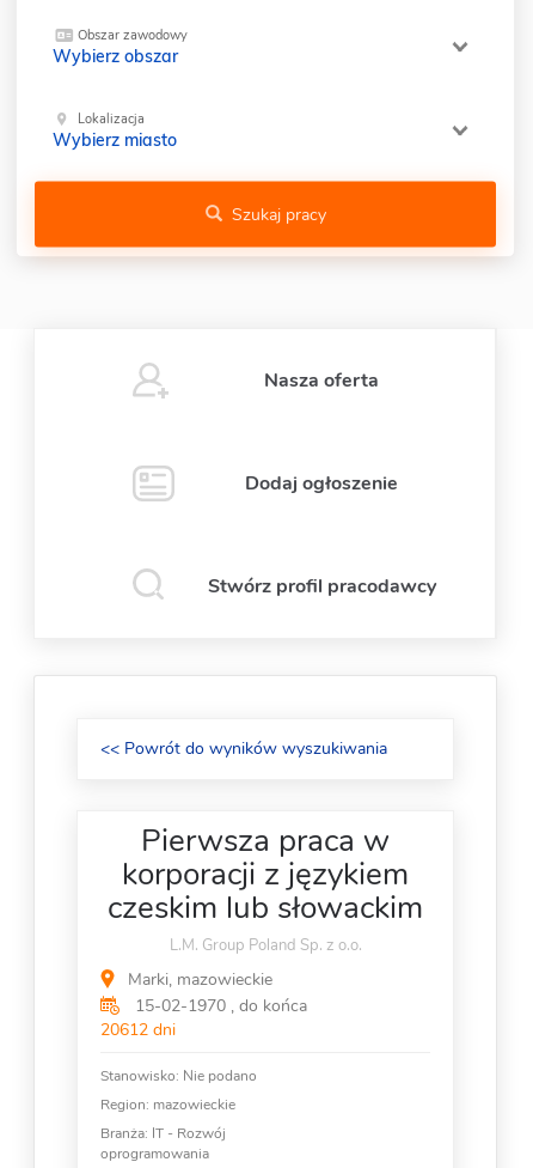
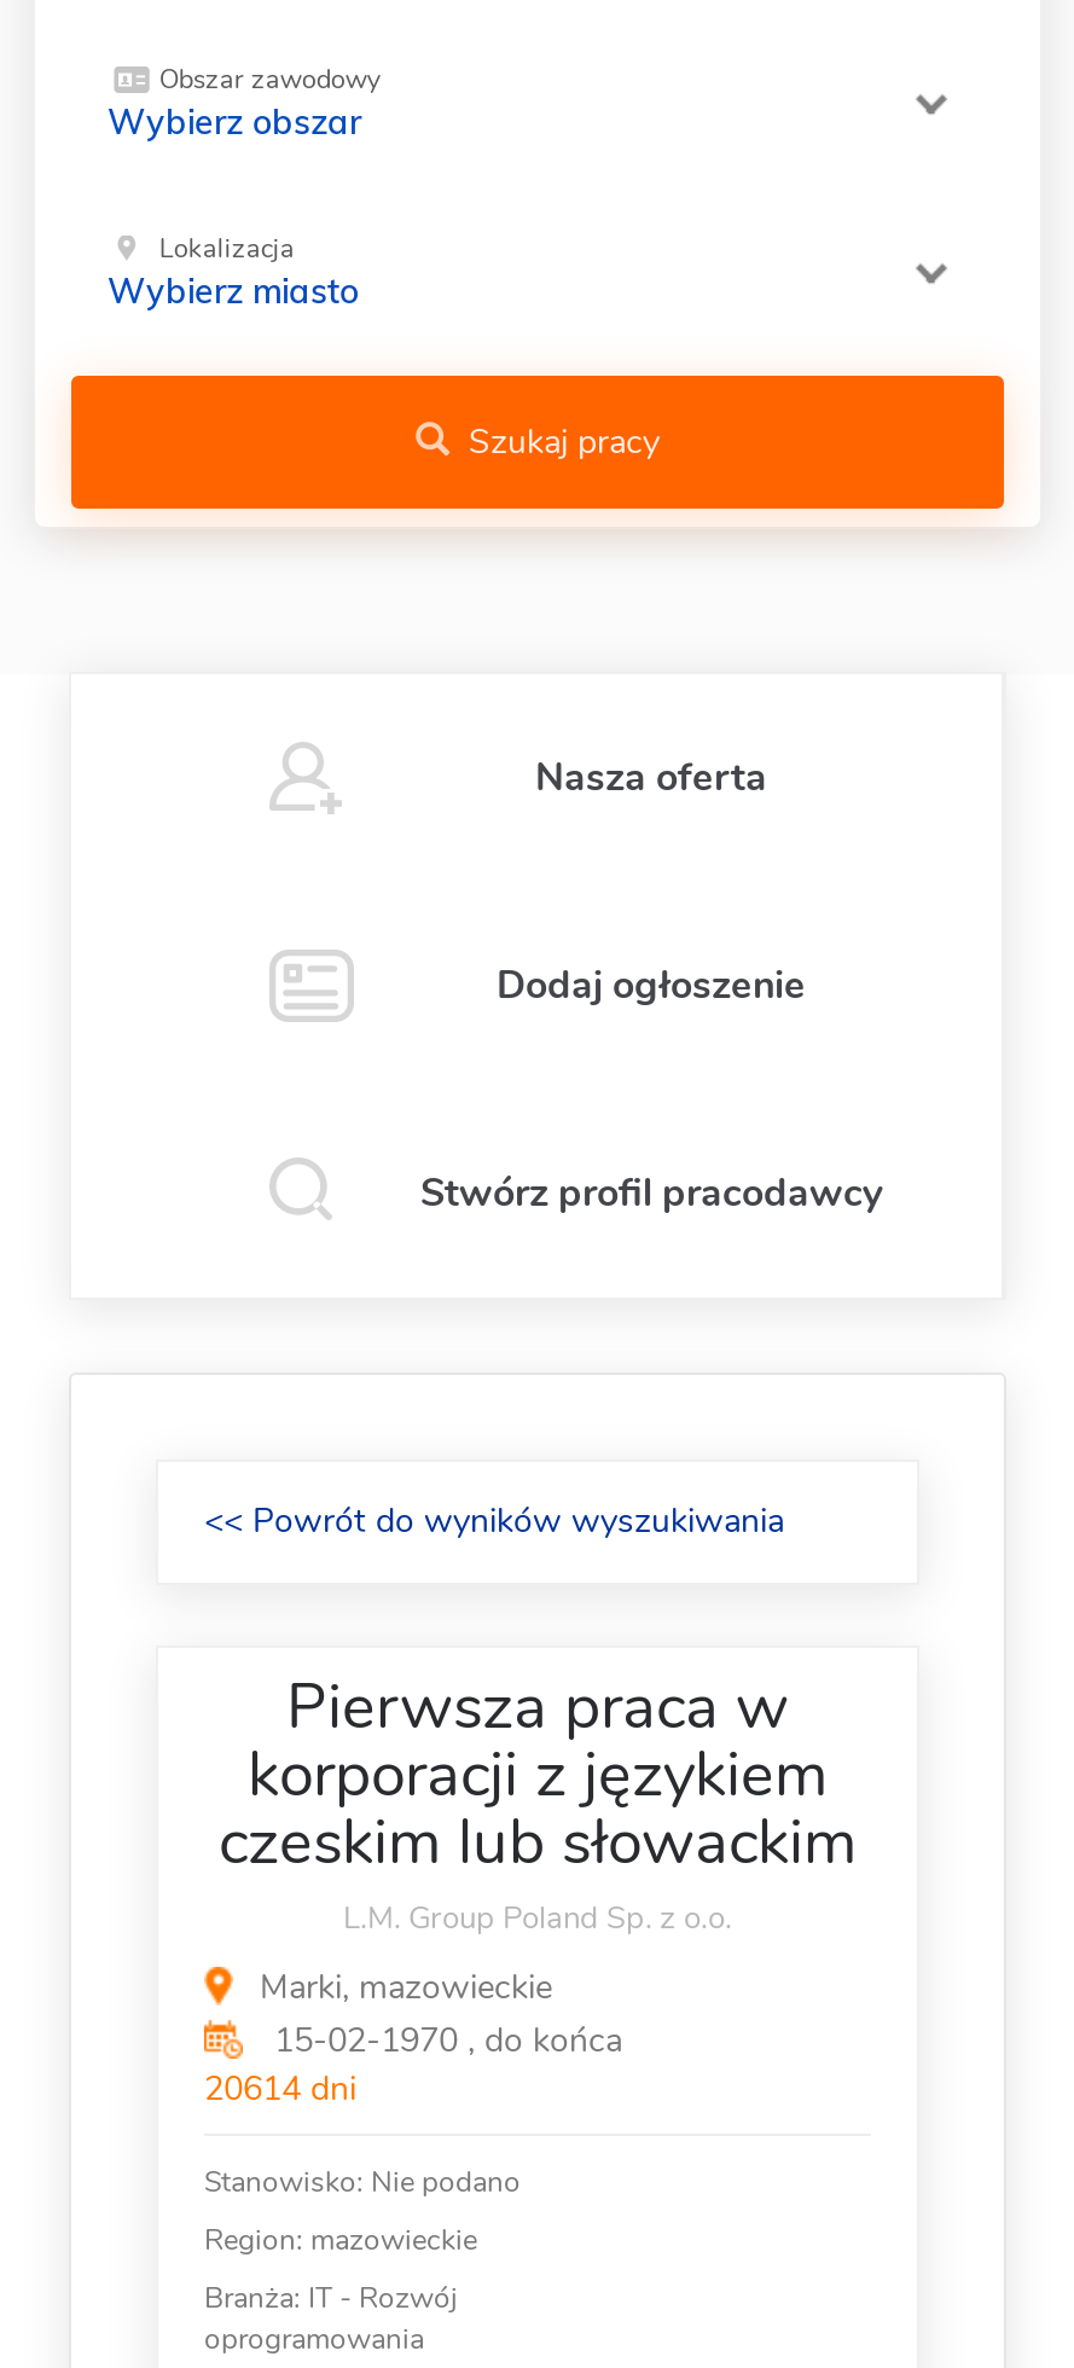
- 20612 dni
+ 20614 dni
